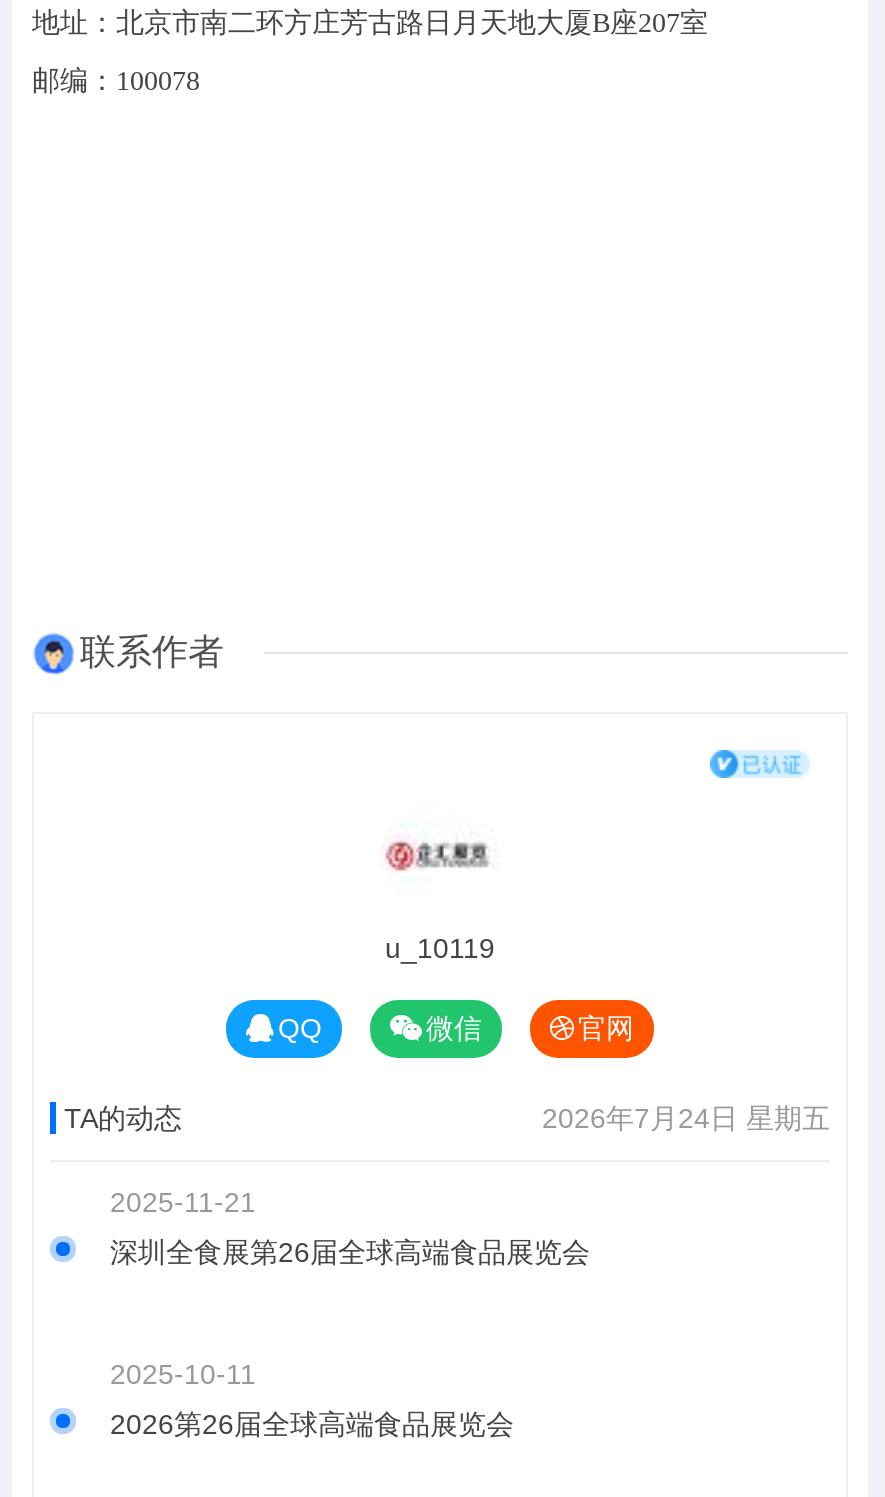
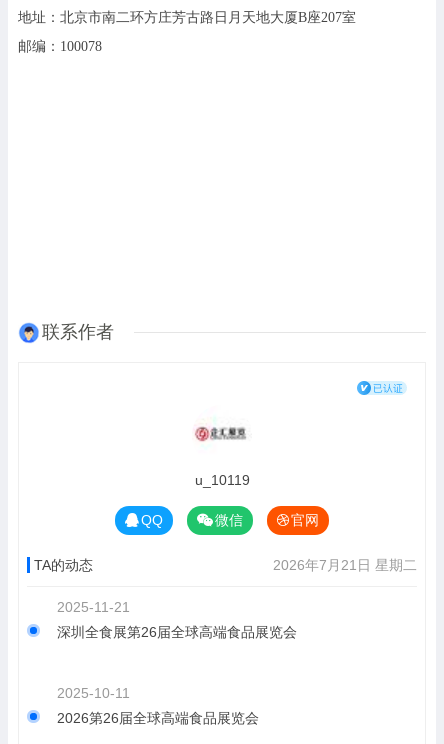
- 2026年7月24日 星期五
+ 2026年7月21日 星期二
